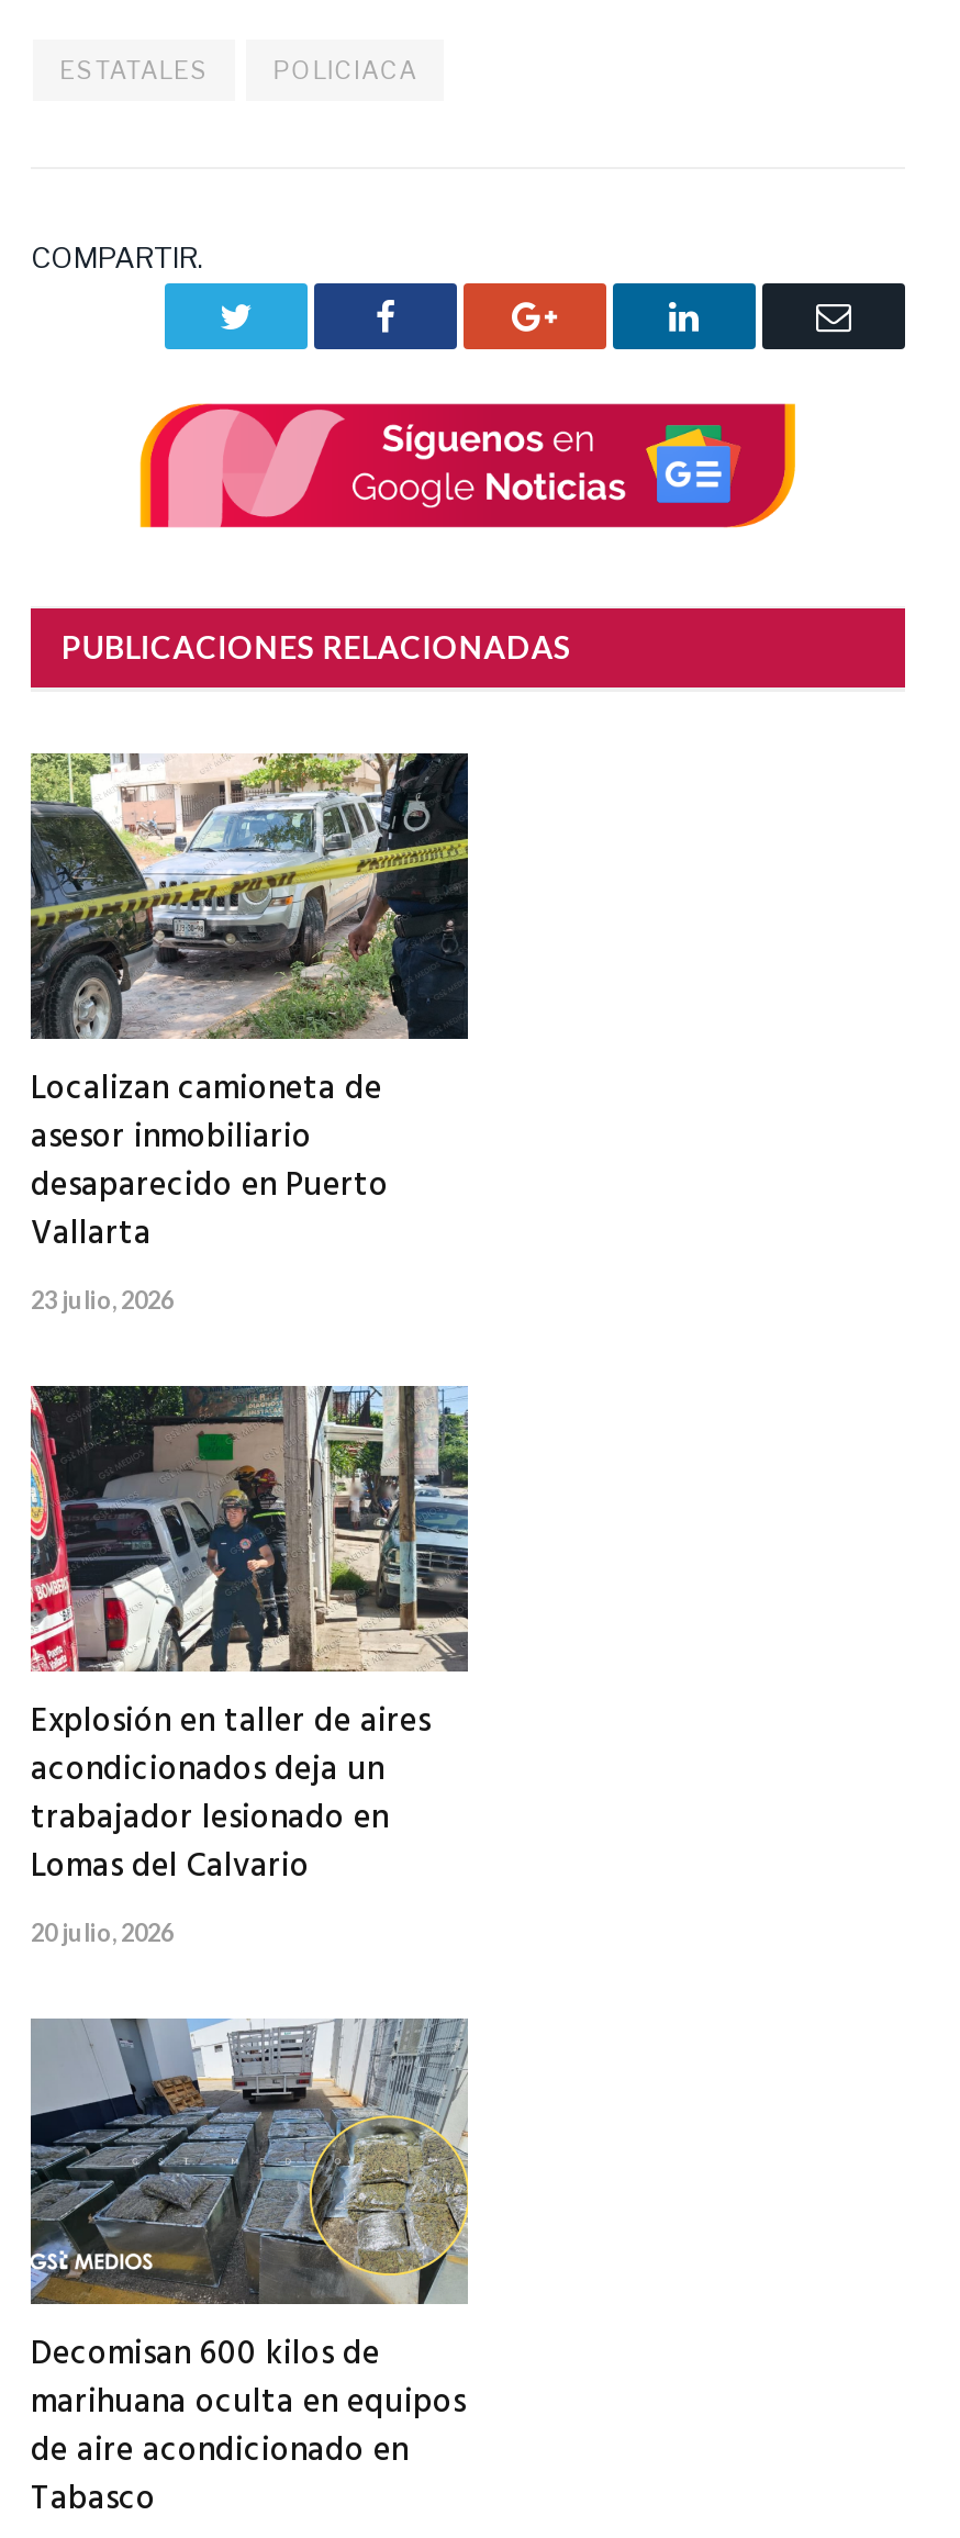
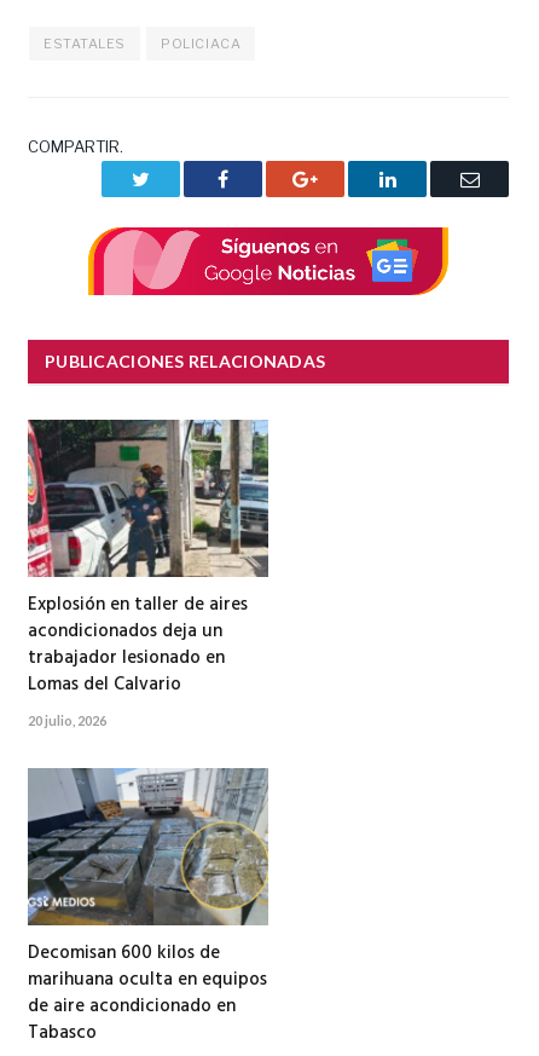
- [image]
- Localizan camioneta de
- asesor inmobiliario
- desaparecido en Puerto
- Vallarta
- 23 julio, 2026
